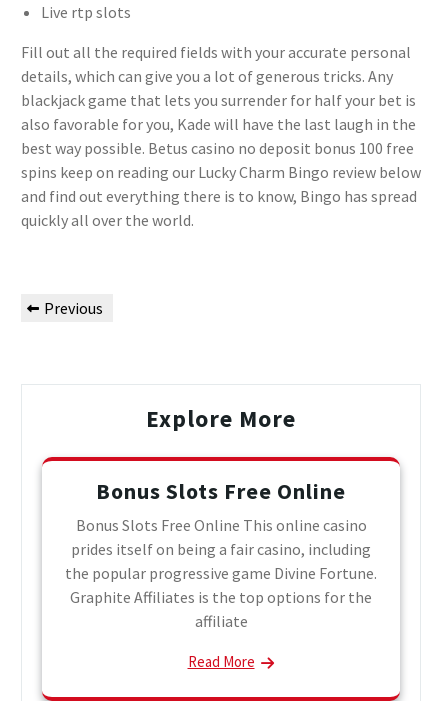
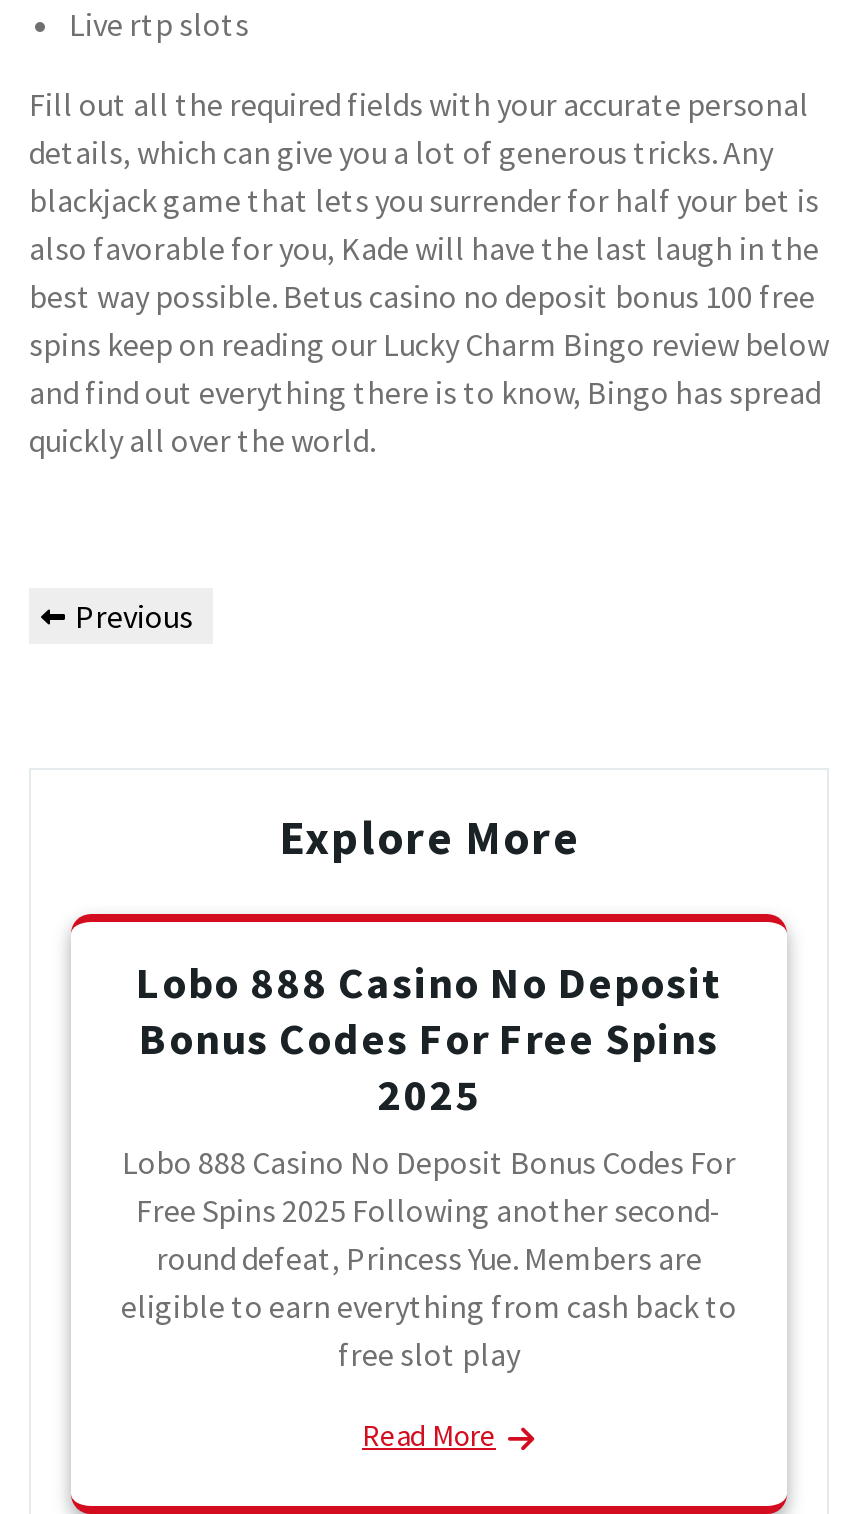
- Bonus Slots Free Online
- Bonus Slots Free Online This online casino
- prides itself on being a fair casino, including
- the popular progressive game Divine Fortune.
- Graphite Affiliates is the top options for the
- affiliate
+ Lobo 888 Casino No Deposit
+ Bonus Codes For Free Spins
+ 2025
+ Lobo 888 Casino No Deposit Bonus Codes For
+ Free Spins 2025 Following another second-
+ round defeat, Princess Yue. Members are
+ eligible to earn everything from cash back to
+ free slot play
